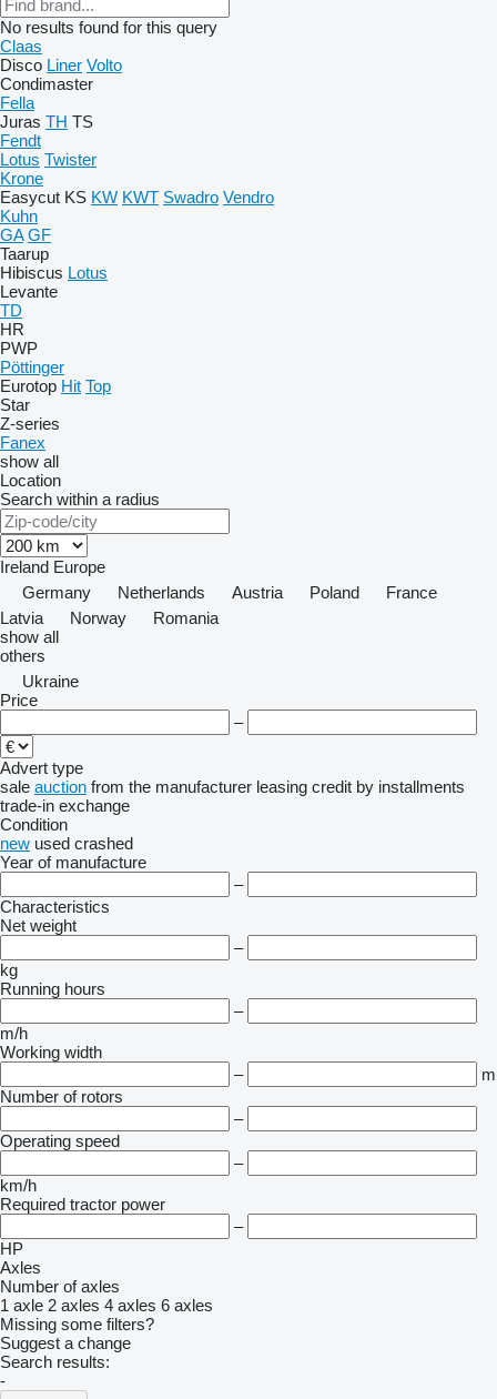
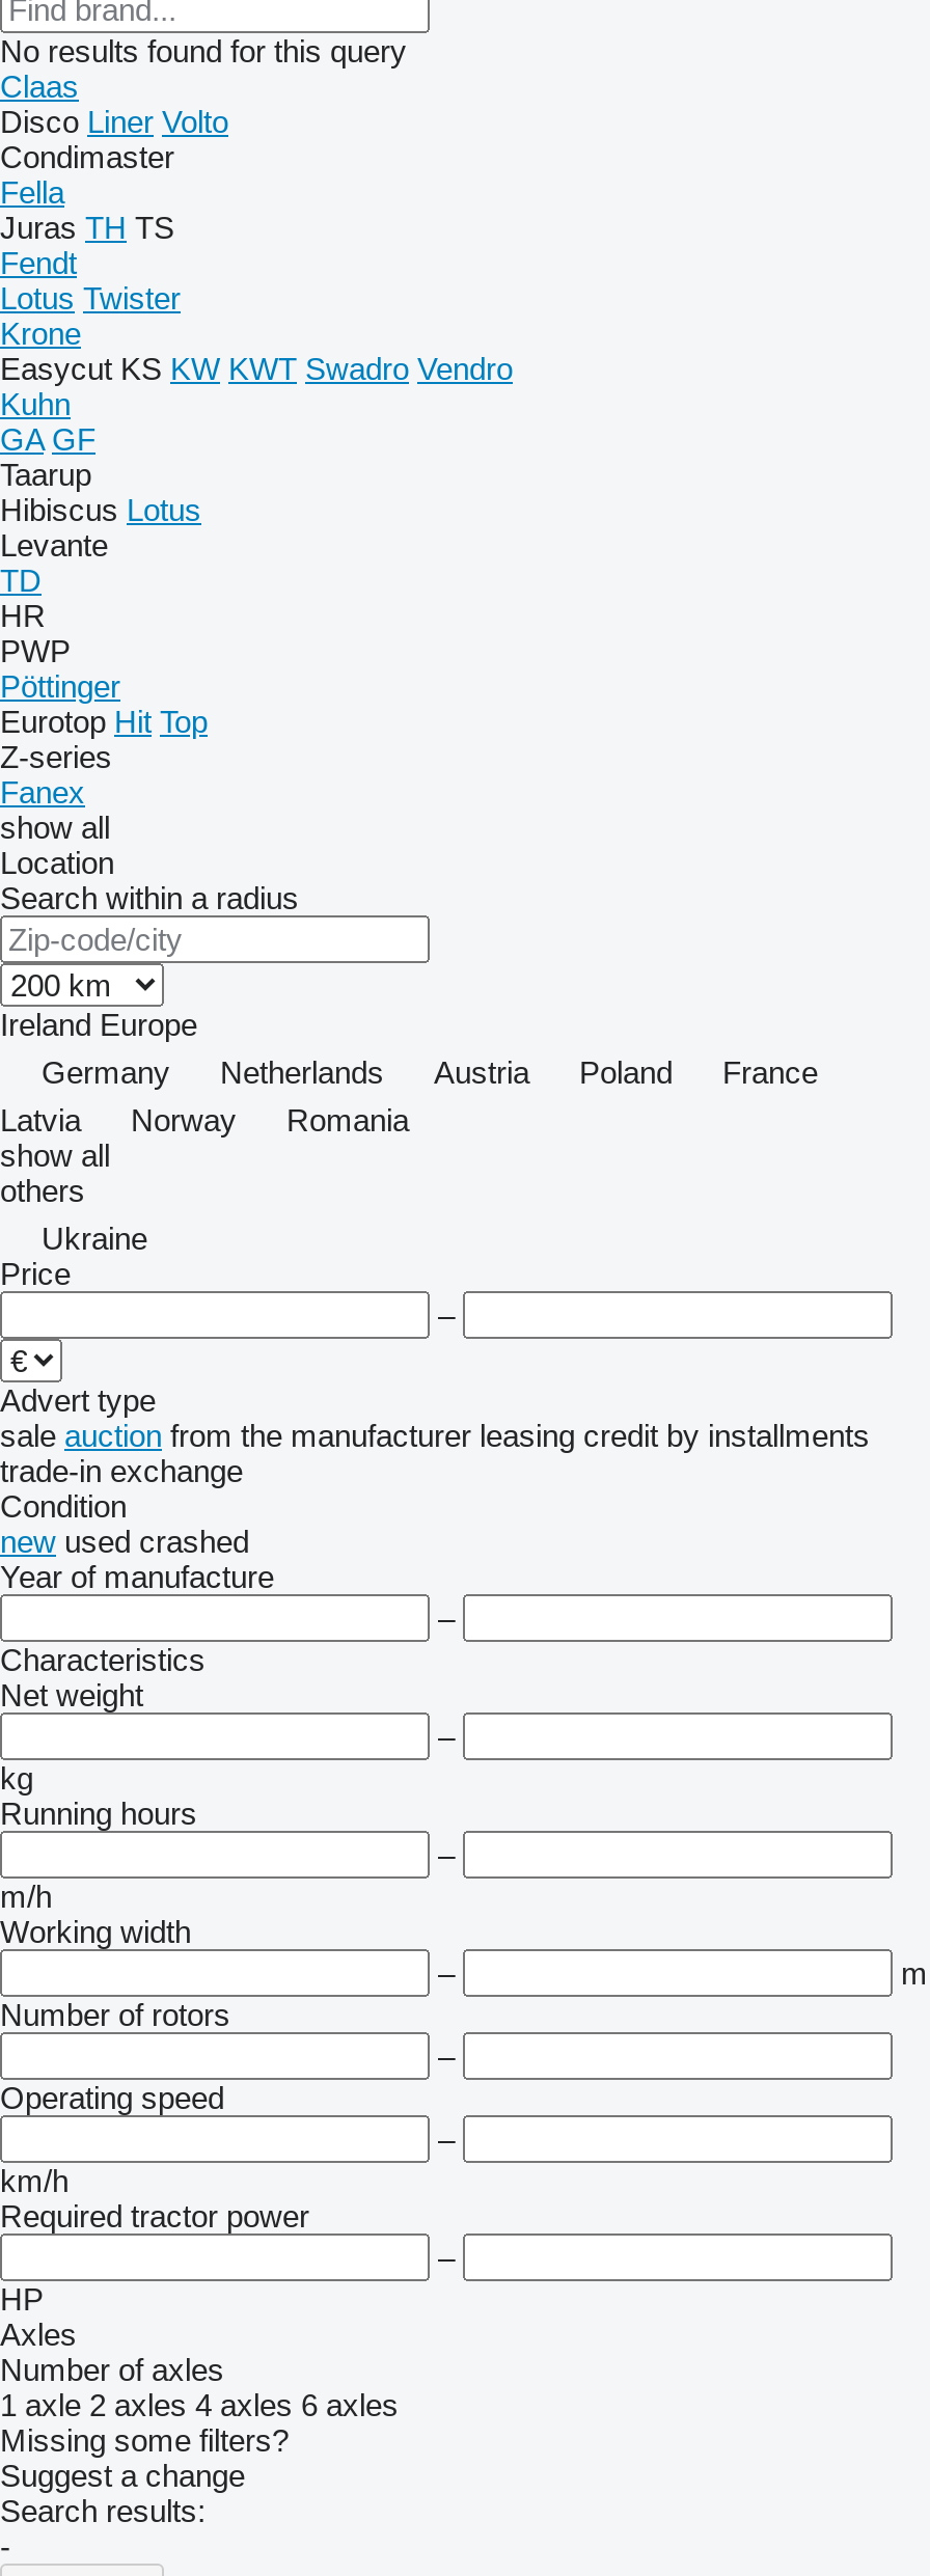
- Star
